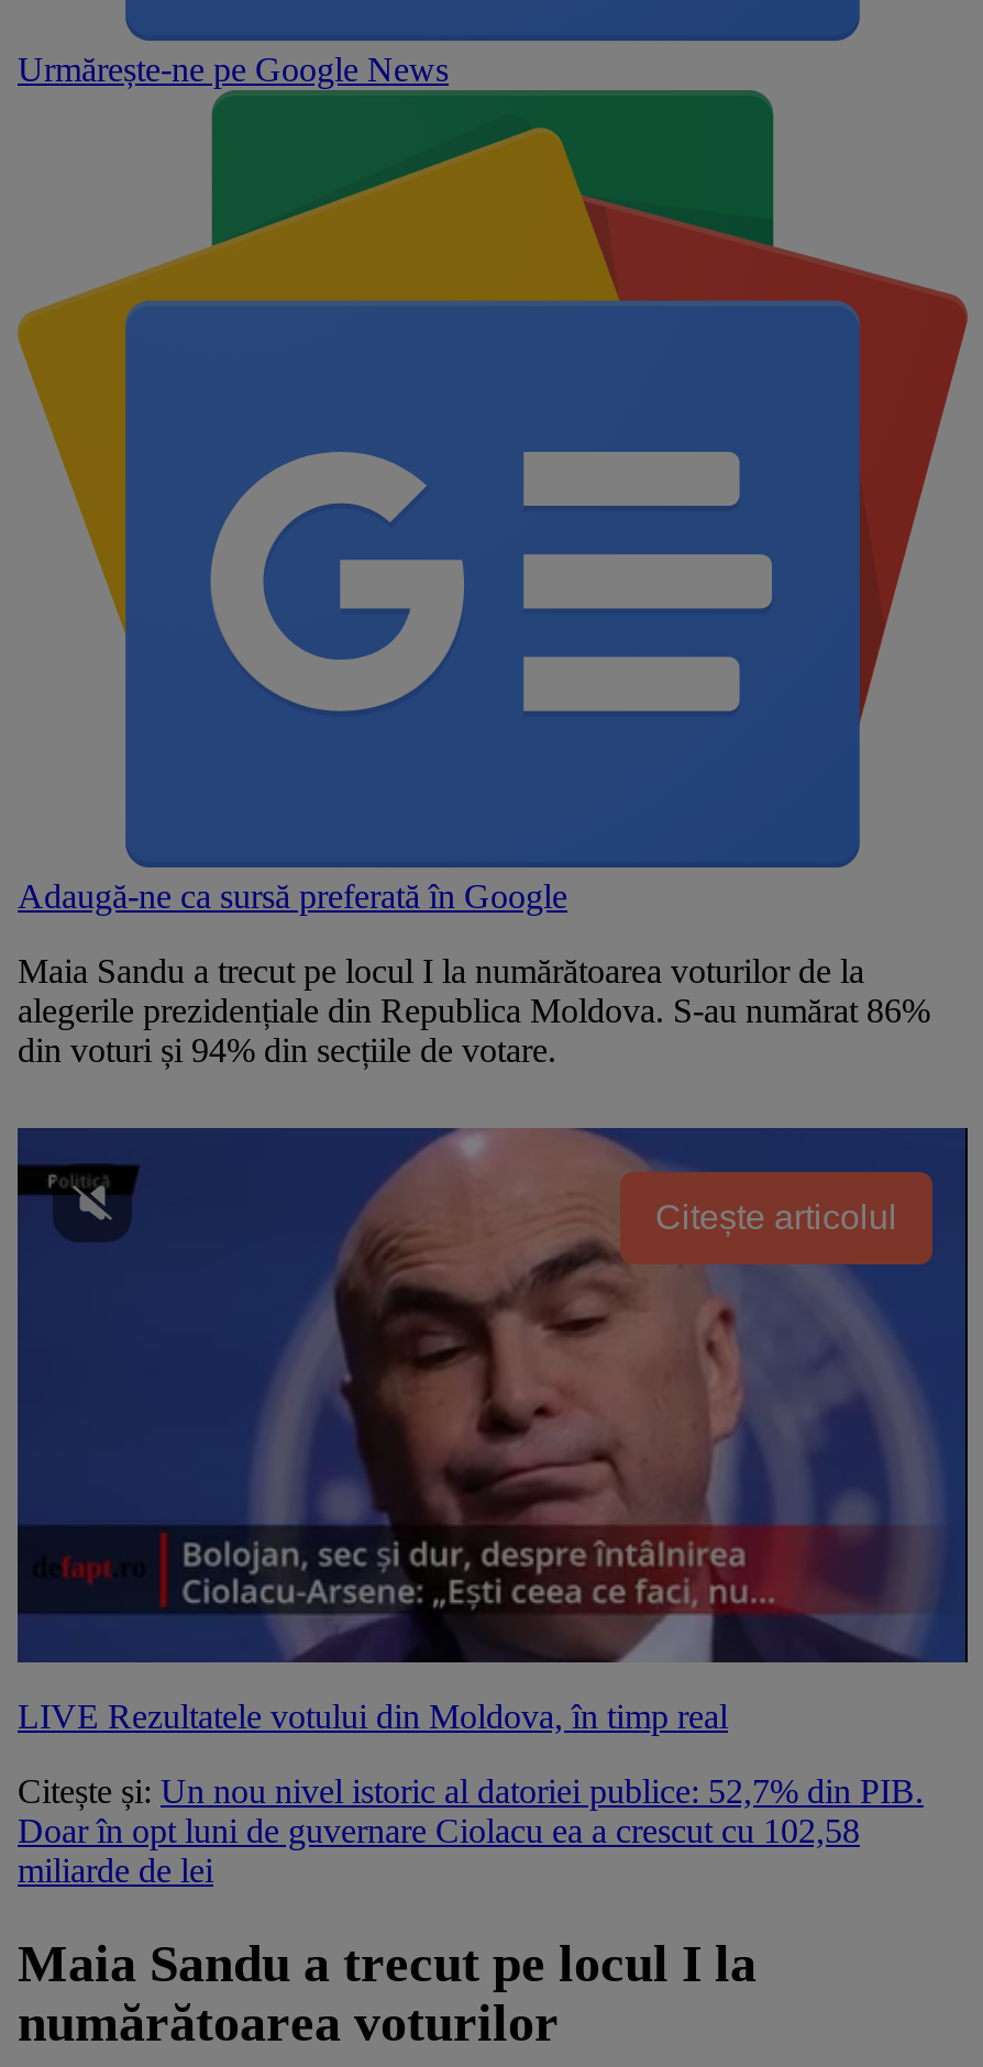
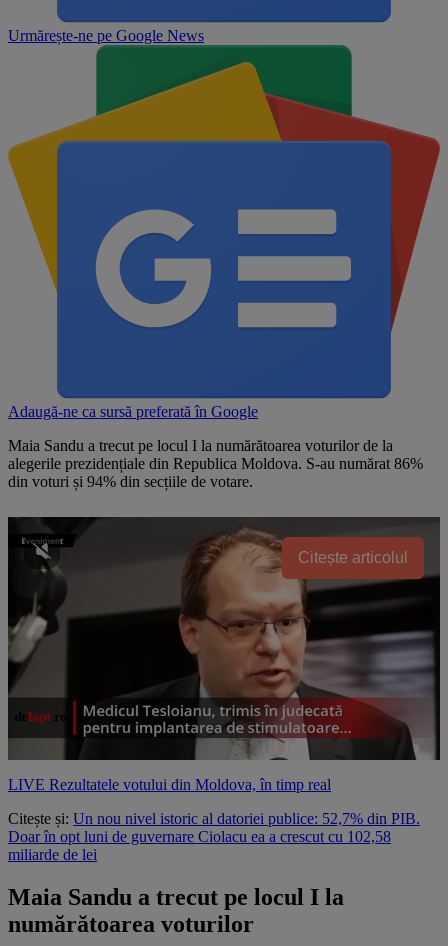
- [image]
+ [image]
